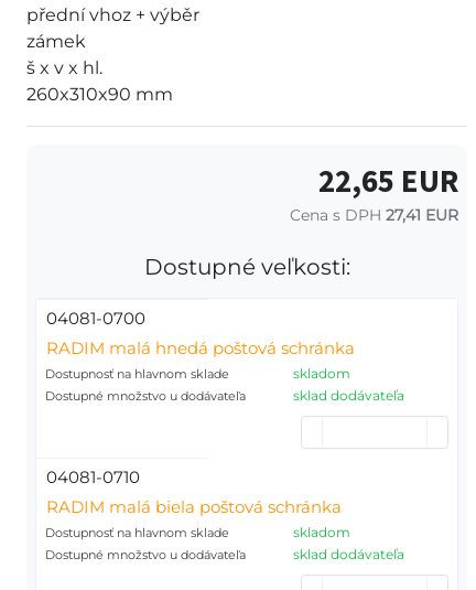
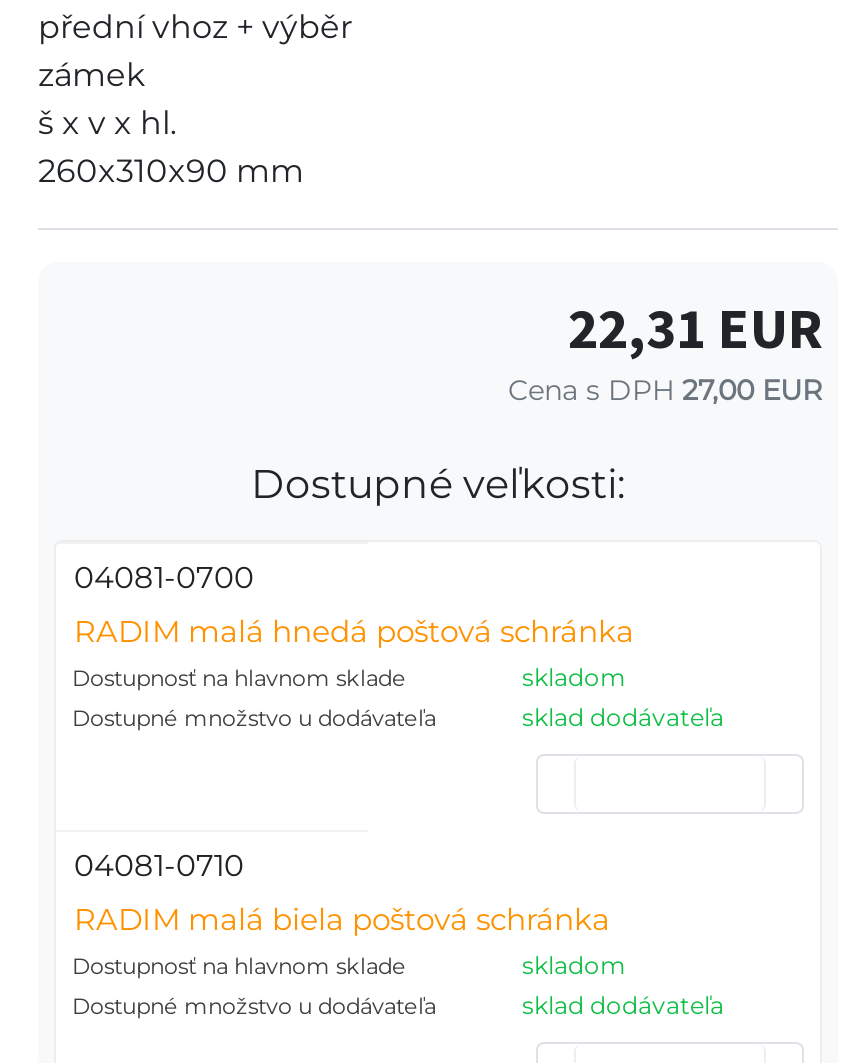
- 22,65 EUR
+ 22,31 EUR

- Cena s DPH 27,41 EUR
+ Cena s DPH 27,00 EUR
